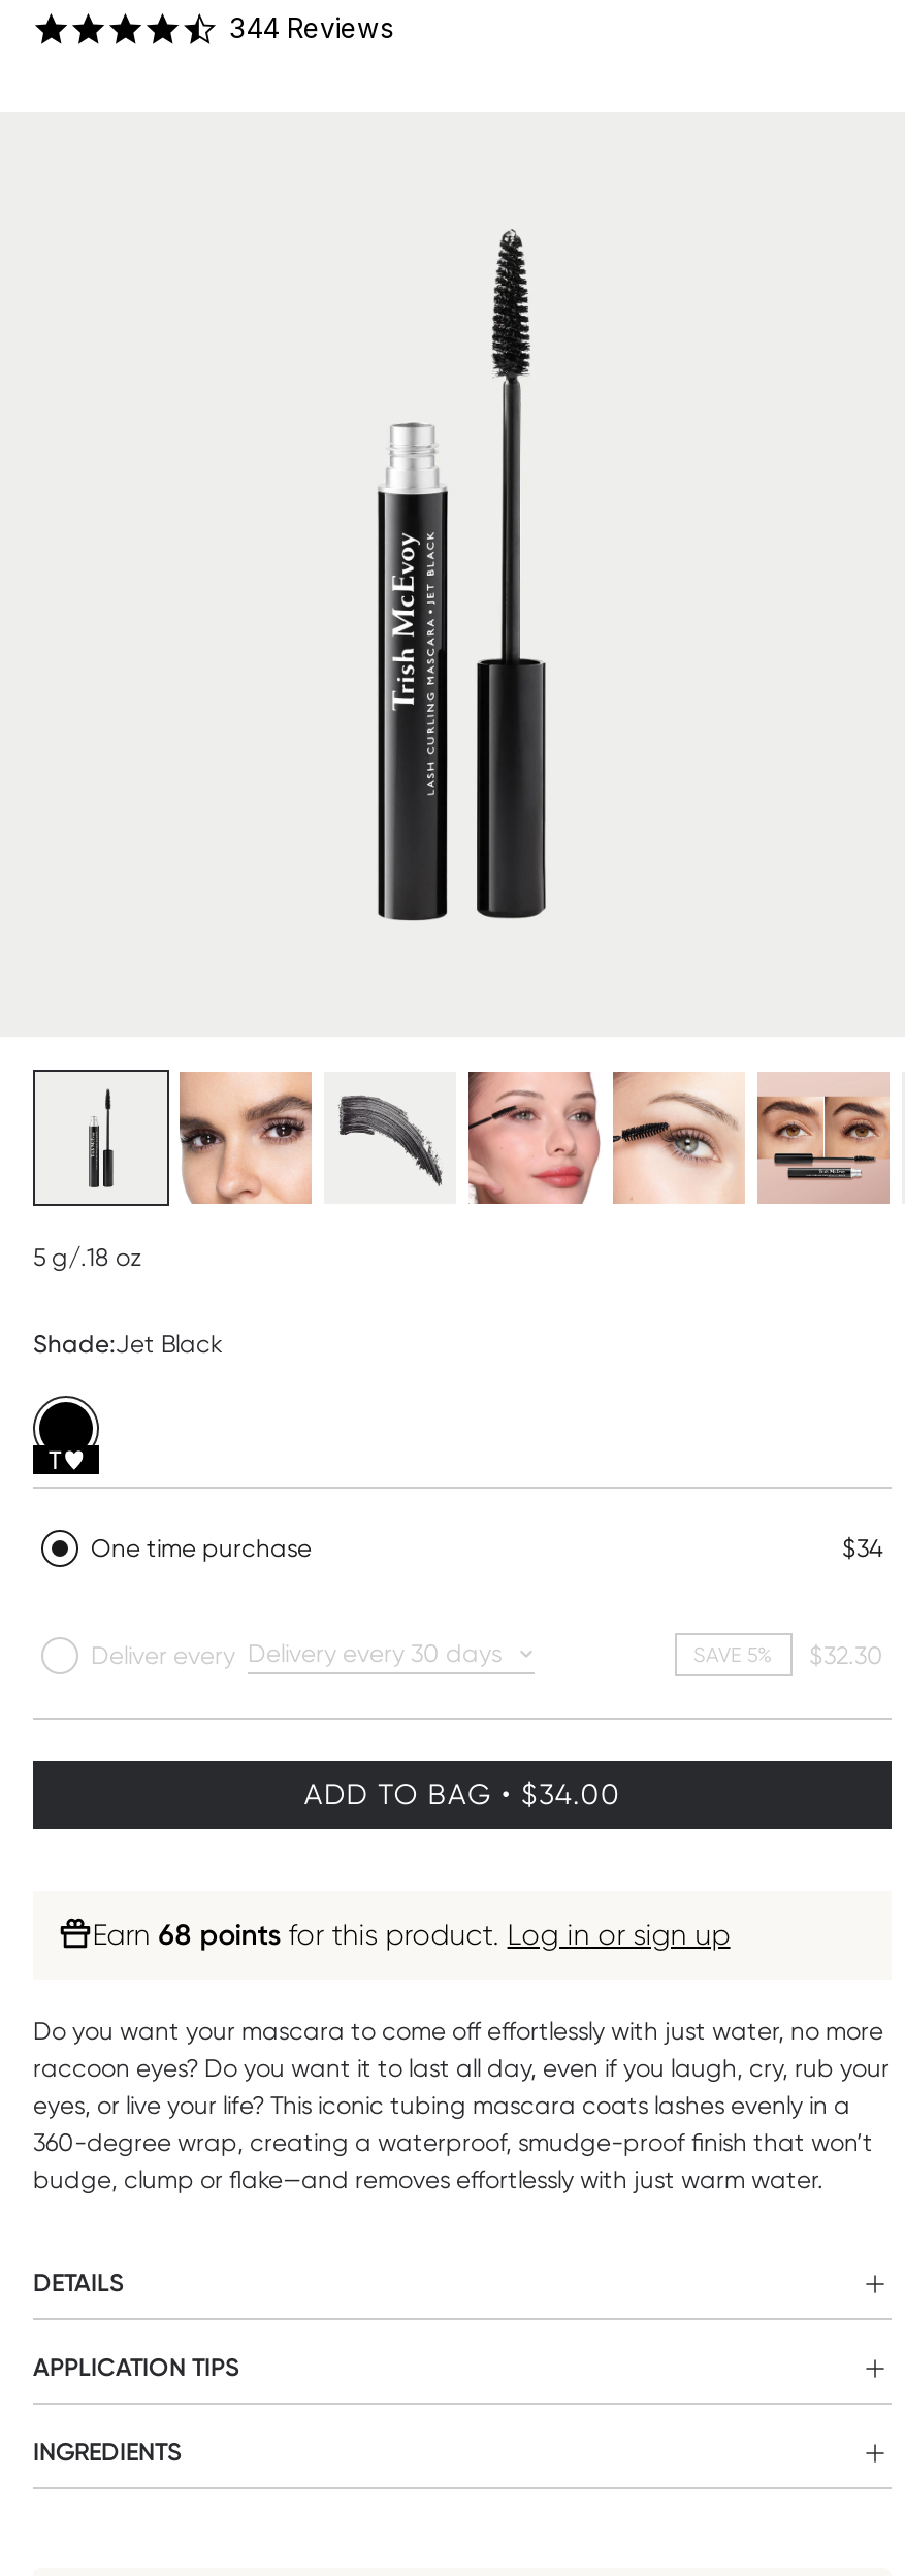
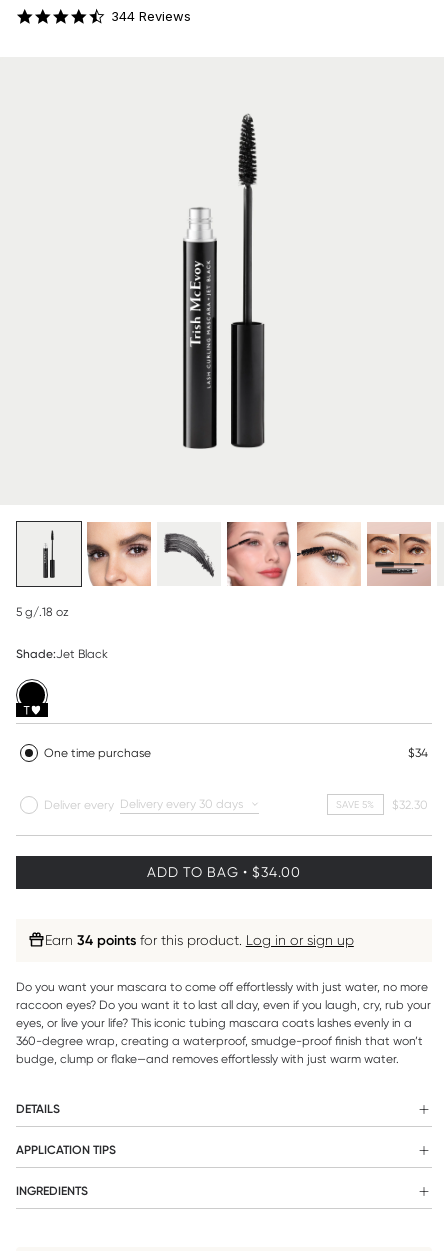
- Earn 68 points for this product. Log in or sign up
+ Earn 34 points for this product. Log in or sign up
